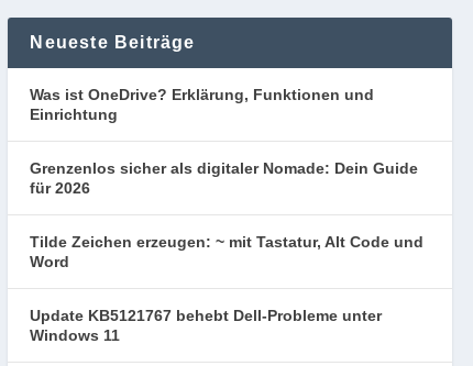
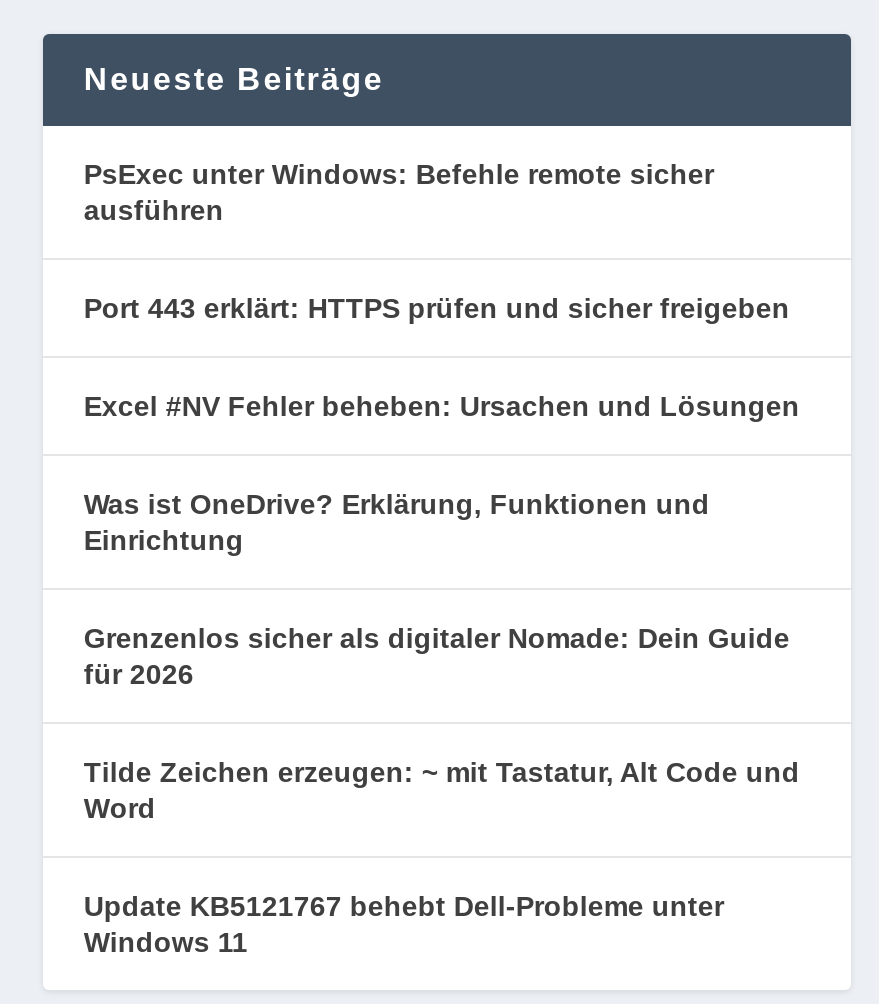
+ PsExec unter Windows: Befehle remote sicher
+ ausführen
+ Port 443 erklärt: HTTPS prüfen und sicher freigeben
+ Excel #NV Fehler beheben: Ursachen und Lösungen
